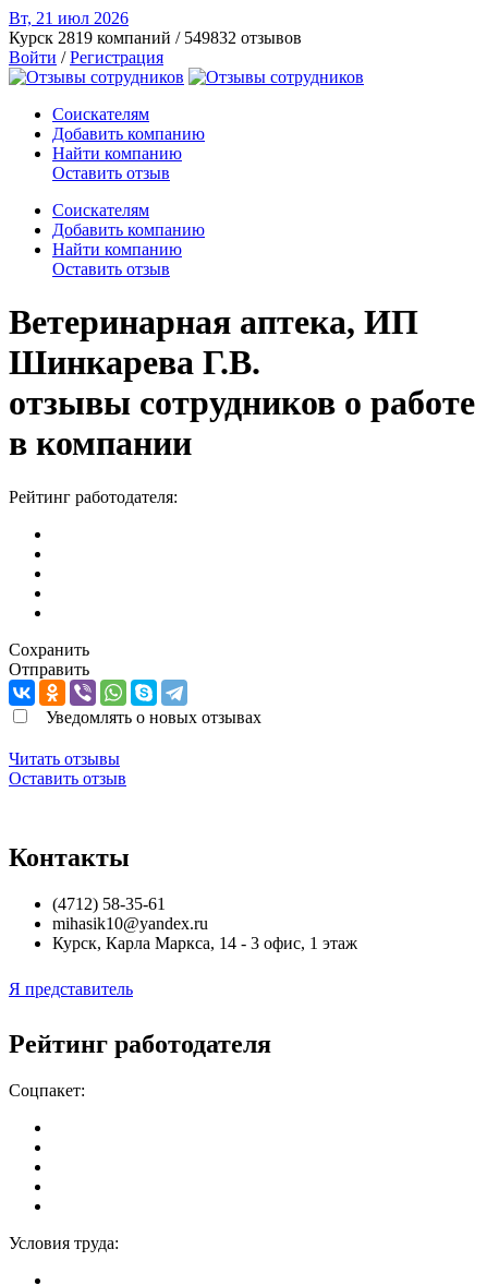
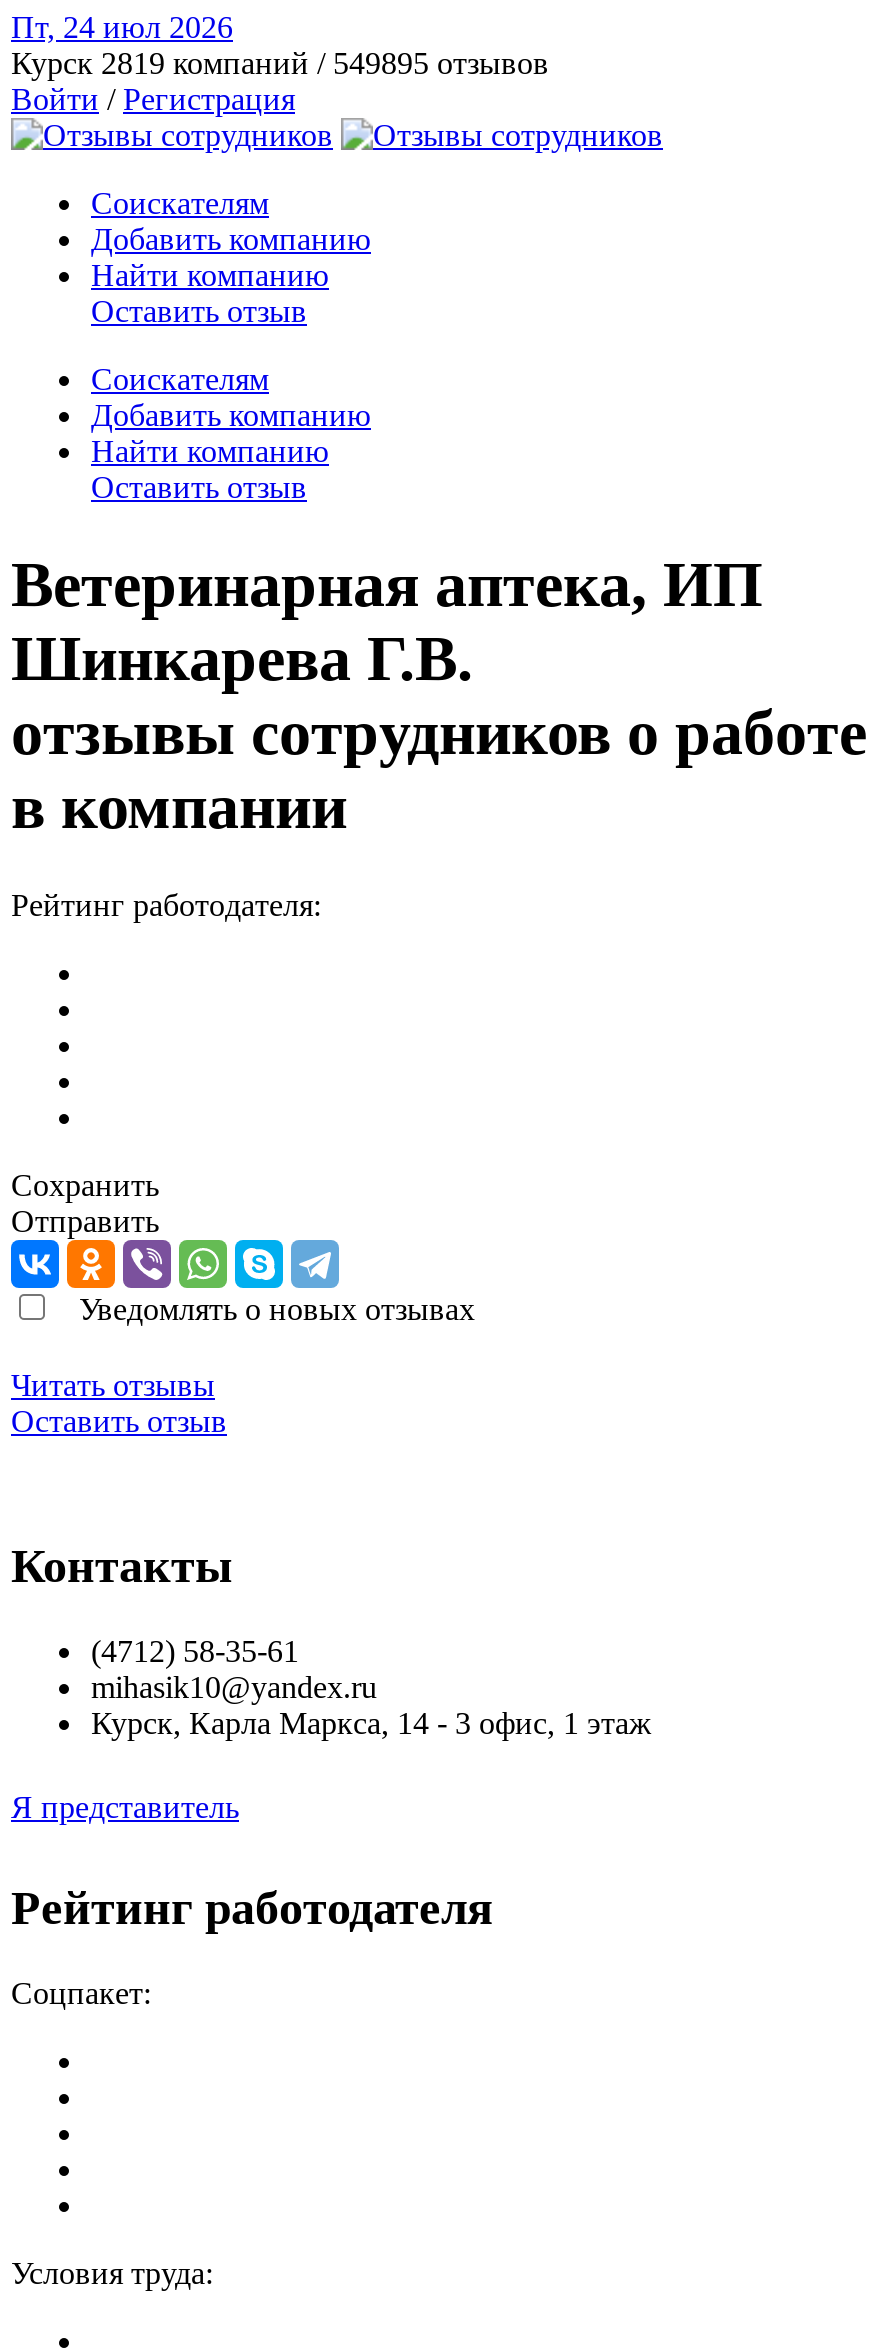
- Вт, 21 июл 2026
+ Пт, 24 июл 2026

- Курск 2819 компаний / 549832 отзывов
+ Курск 2819 компаний / 549895 отзывов
